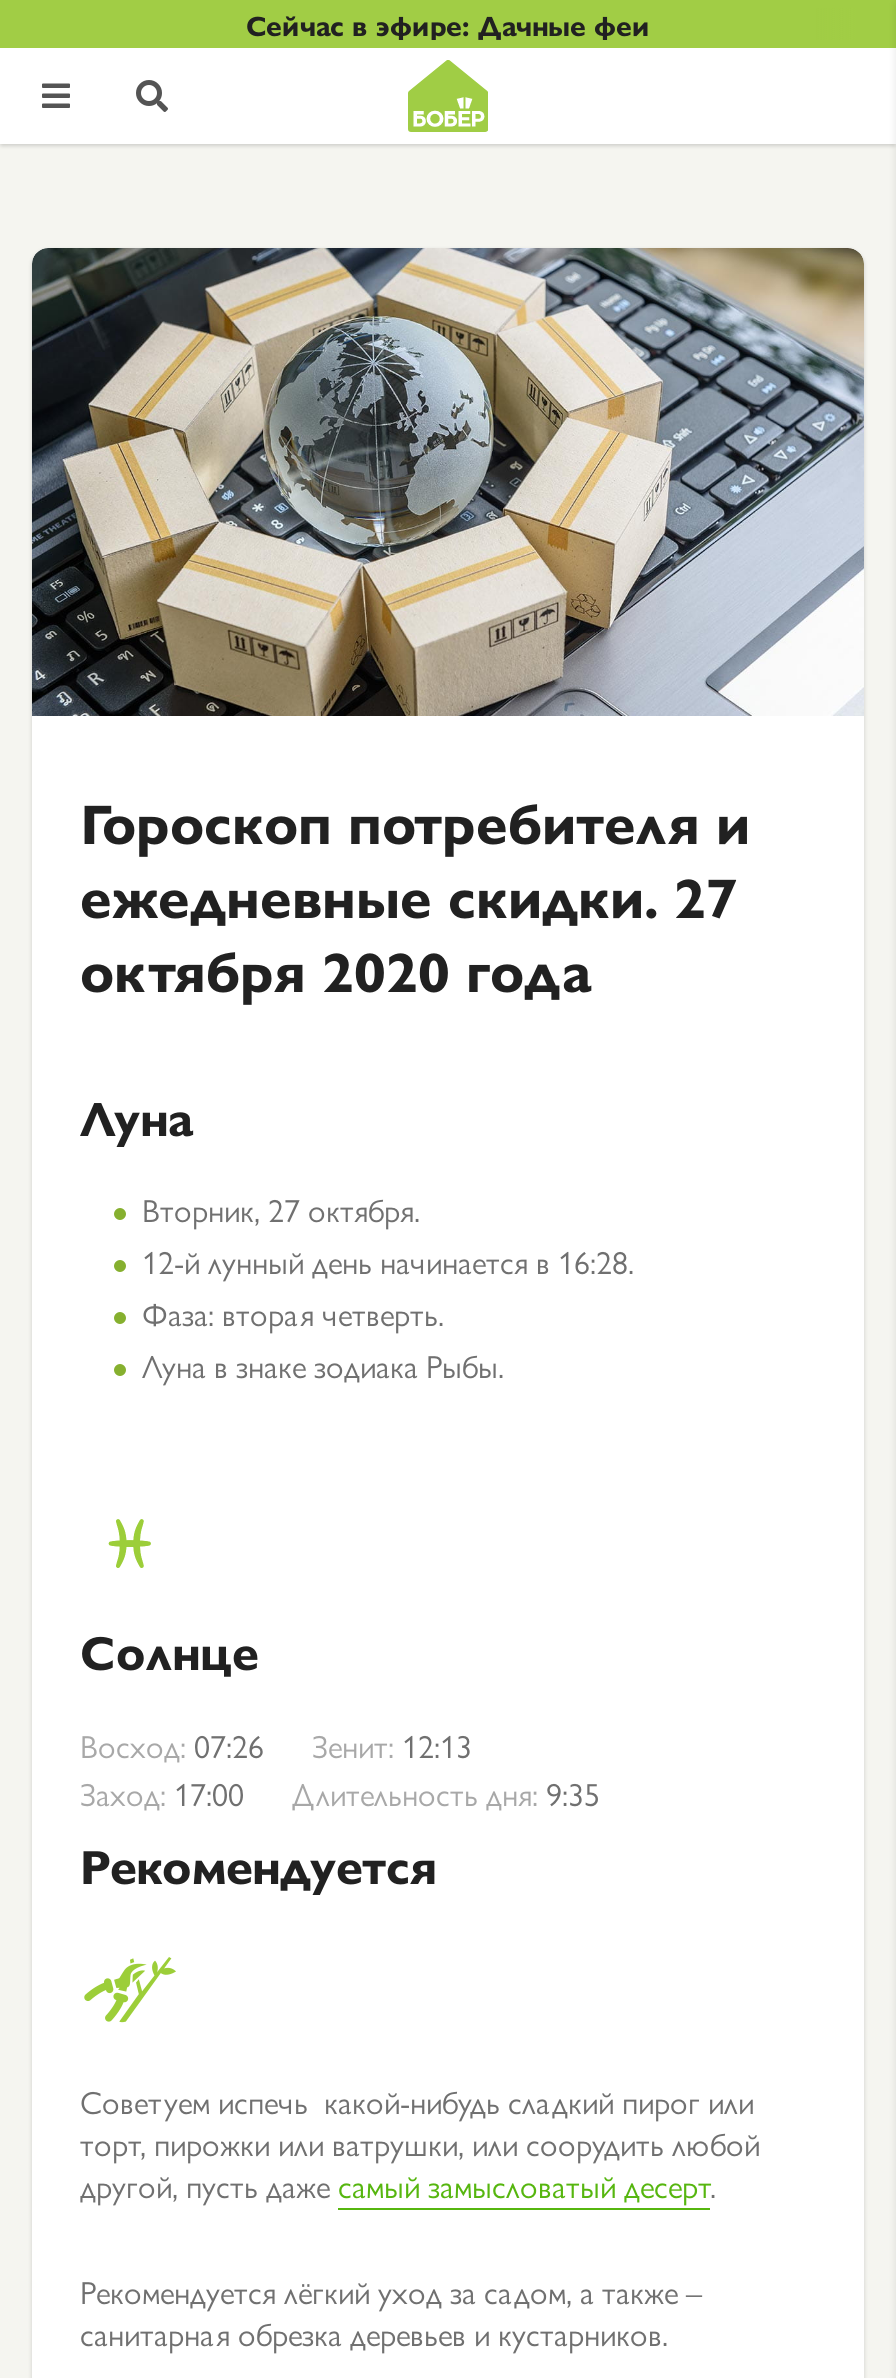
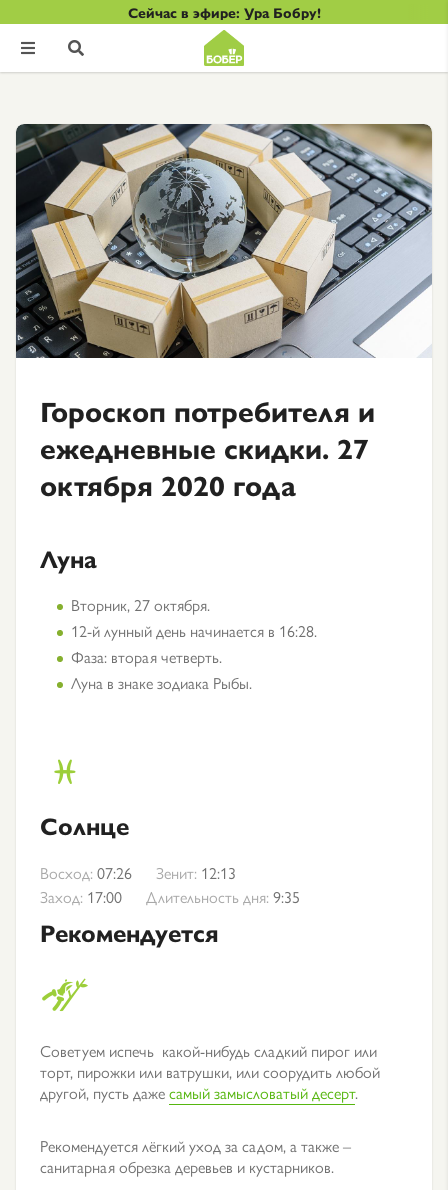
- Сейчас в эфире: Дачные феи
+ Сейчас в эфире: Ура Бобру!
